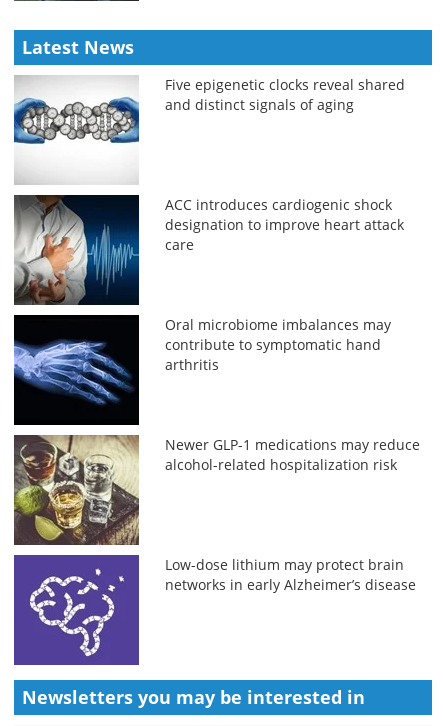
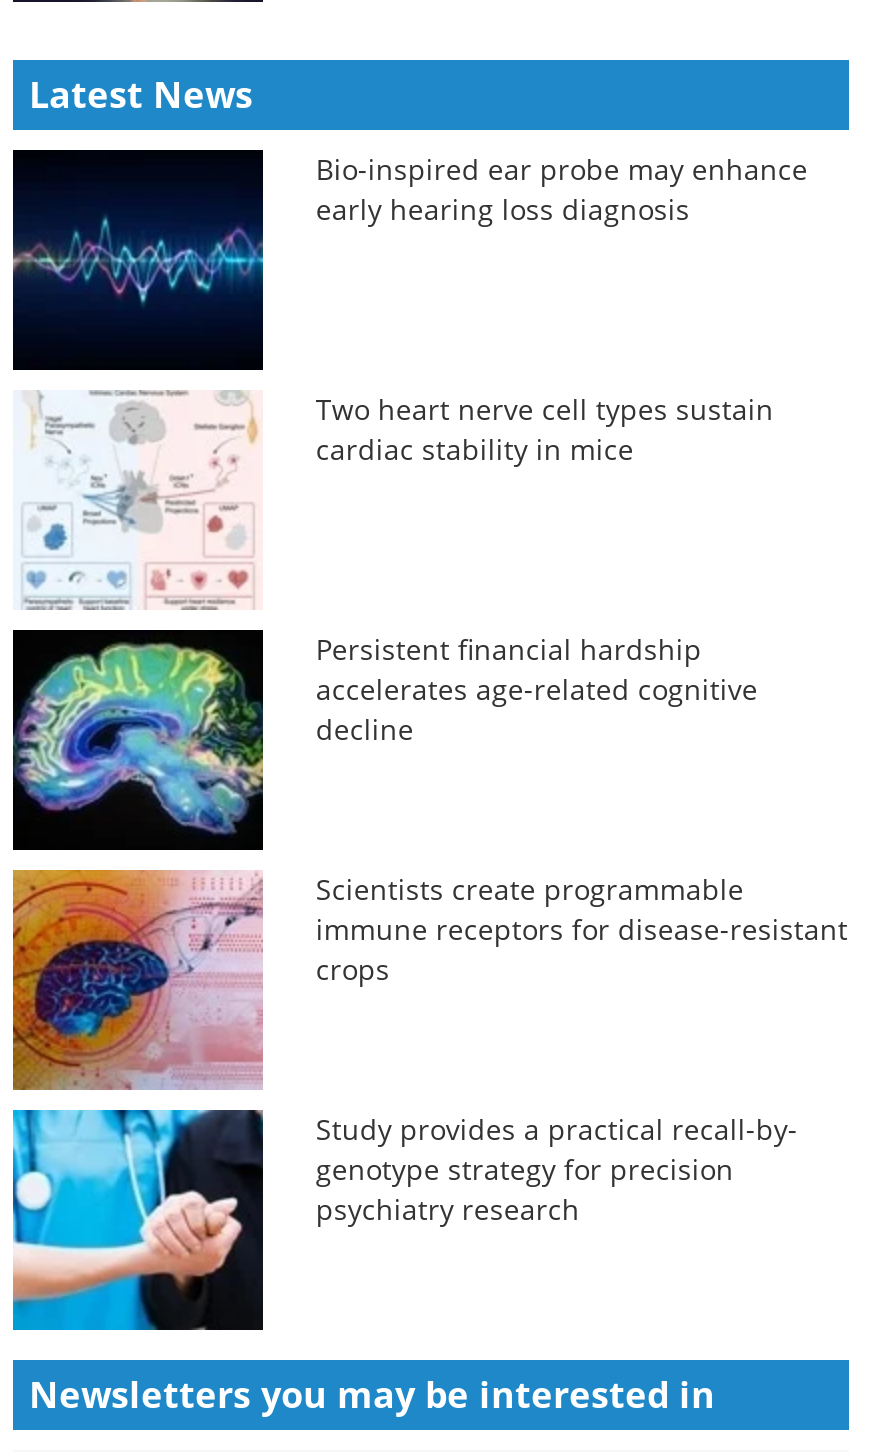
- [image]
- Five epigenetic clocks reveal shared
- and distinct signals of aging
+ [image]
+ Bio-inspired ear probe may enhance
+ early hearing loss diagnosis

- [image]
- ACC introduces cardiogenic shock
- designation to improve heart attack
- care
+ [image]
+ Two heart nerve cell types sustain
+ cardiac stability in mice

- [image]
- Oral microbiome imbalances may
- contribute to symptomatic hand
- arthritis
+ [image]
+ Persistent financial hardship
+ accelerates age-related cognitive
+ decline

- [image]
- Newer GLP-1 medications may reduce
- alcohol-related hospitalization risk
+ [image]
+ Scientists create programmable
+ immune receptors for disease-resistant
+ crops

- [image]
- Low-dose lithium may protect brain
- networks in early Alzheimer’s disease
+ [image]
+ Study provides a practical recall-by-
+ genotype strategy for precision
+ psychiatry research
